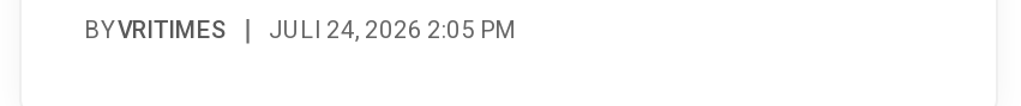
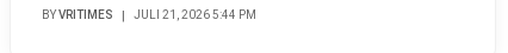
- BY VRITIMES JULI 24, 2026 2:05 PM
+ BY VRITIMES JULI 21, 2026 5:44 PM
